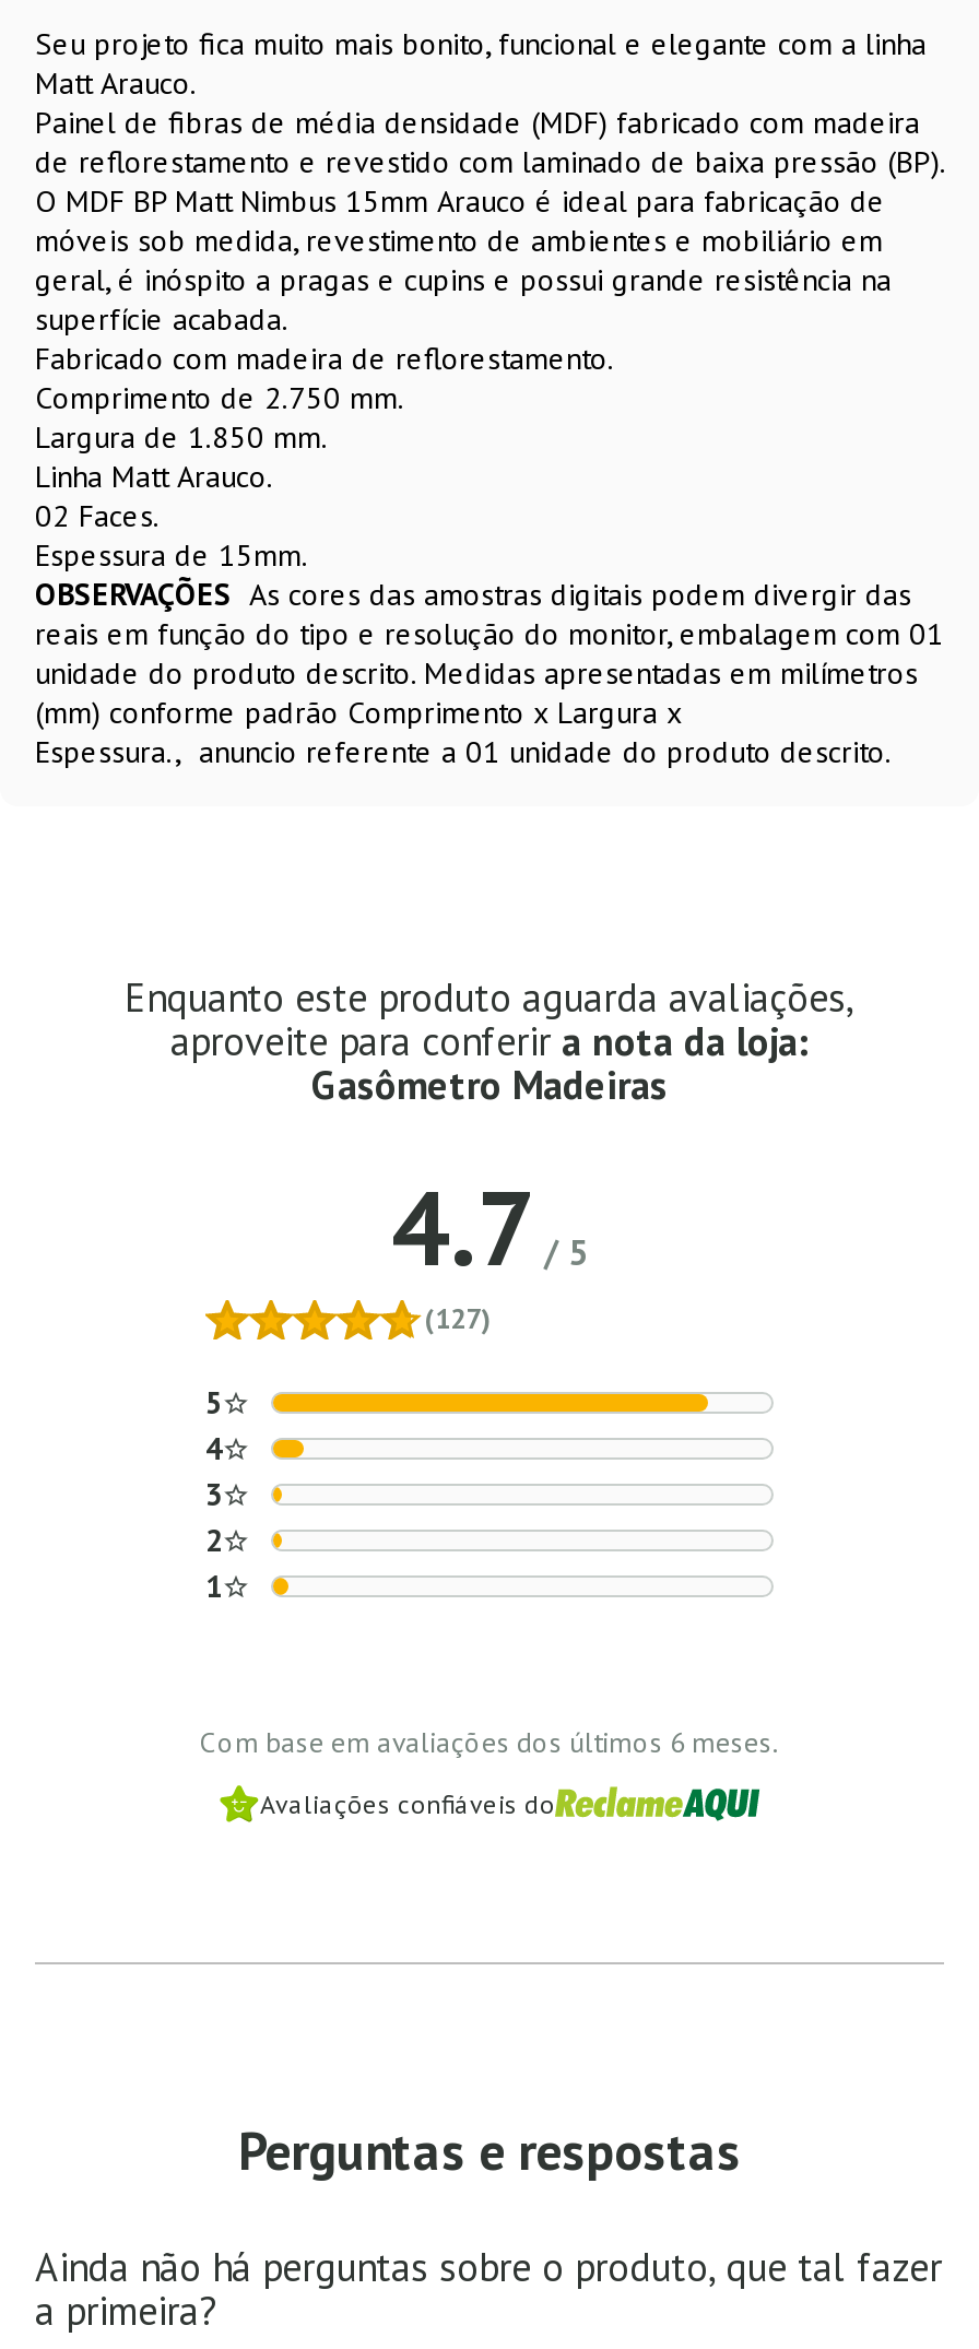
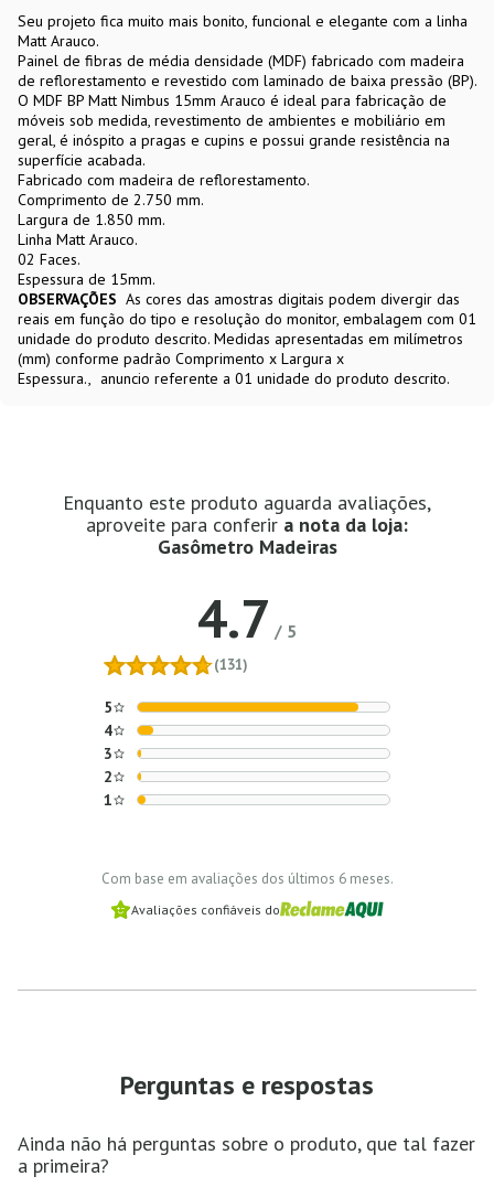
- (127)
+ (131)
